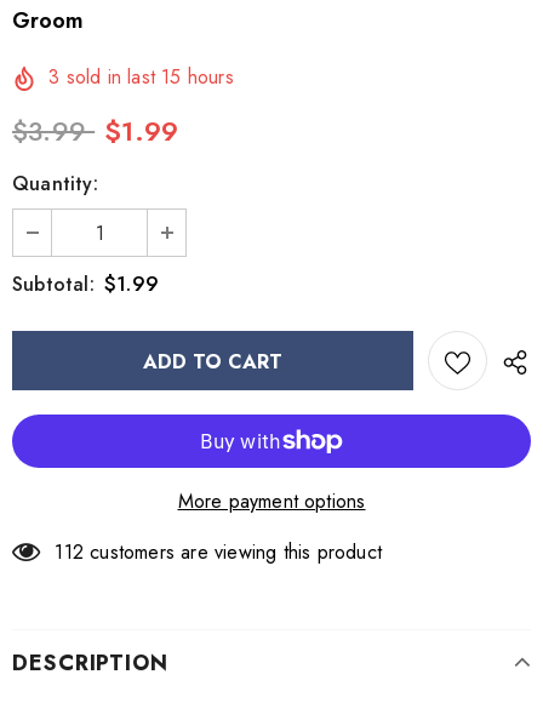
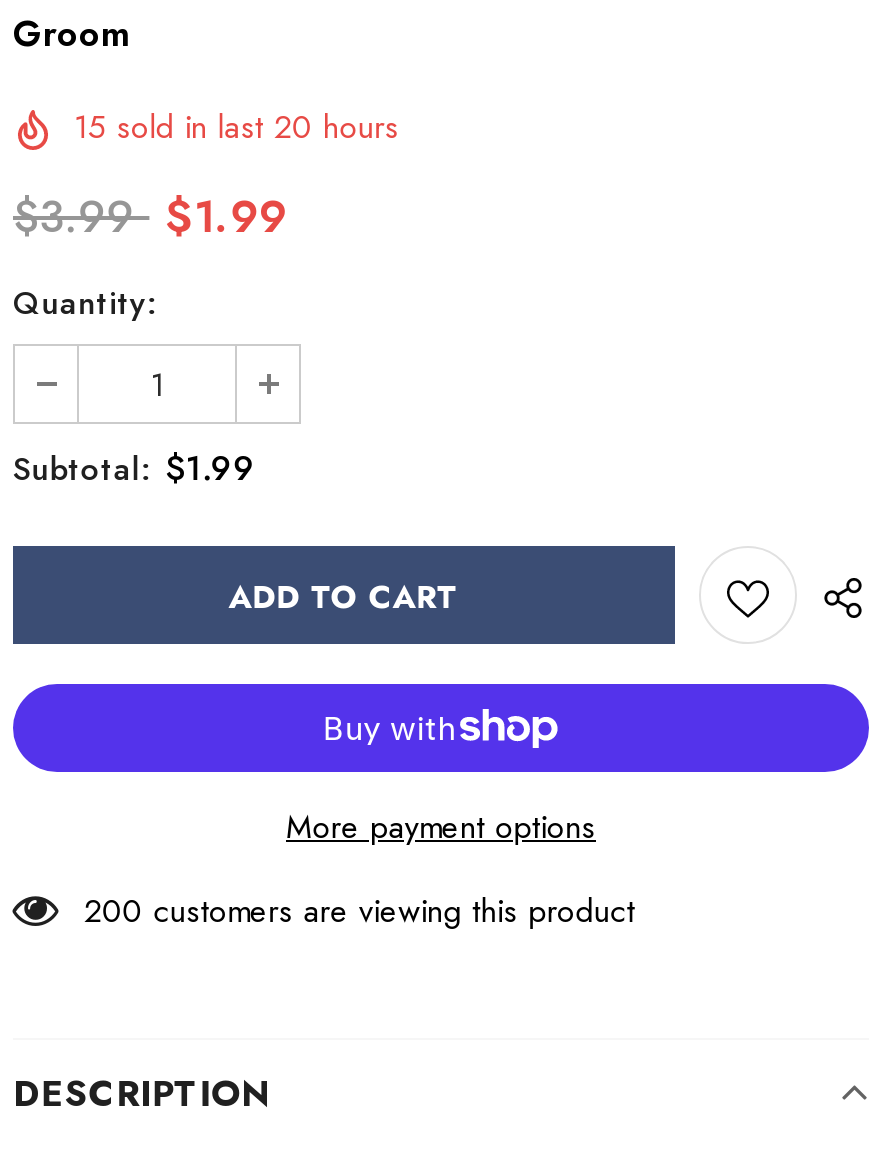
- 3 sold in last 15 hours
+ 15 sold in last 20 hours

- 112 customers are viewing this product
+ 200 customers are viewing this product
